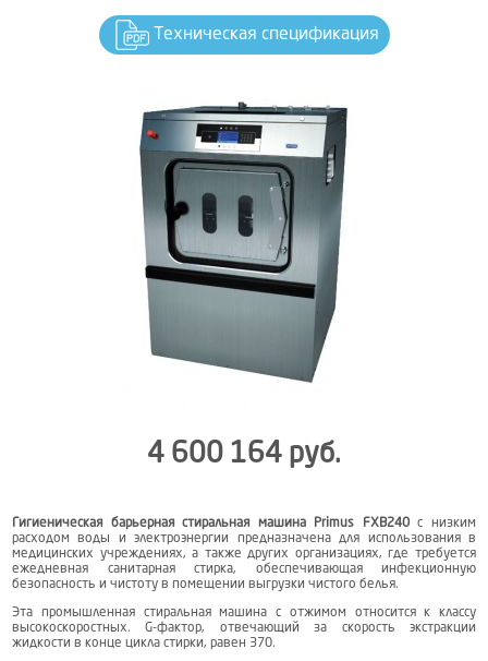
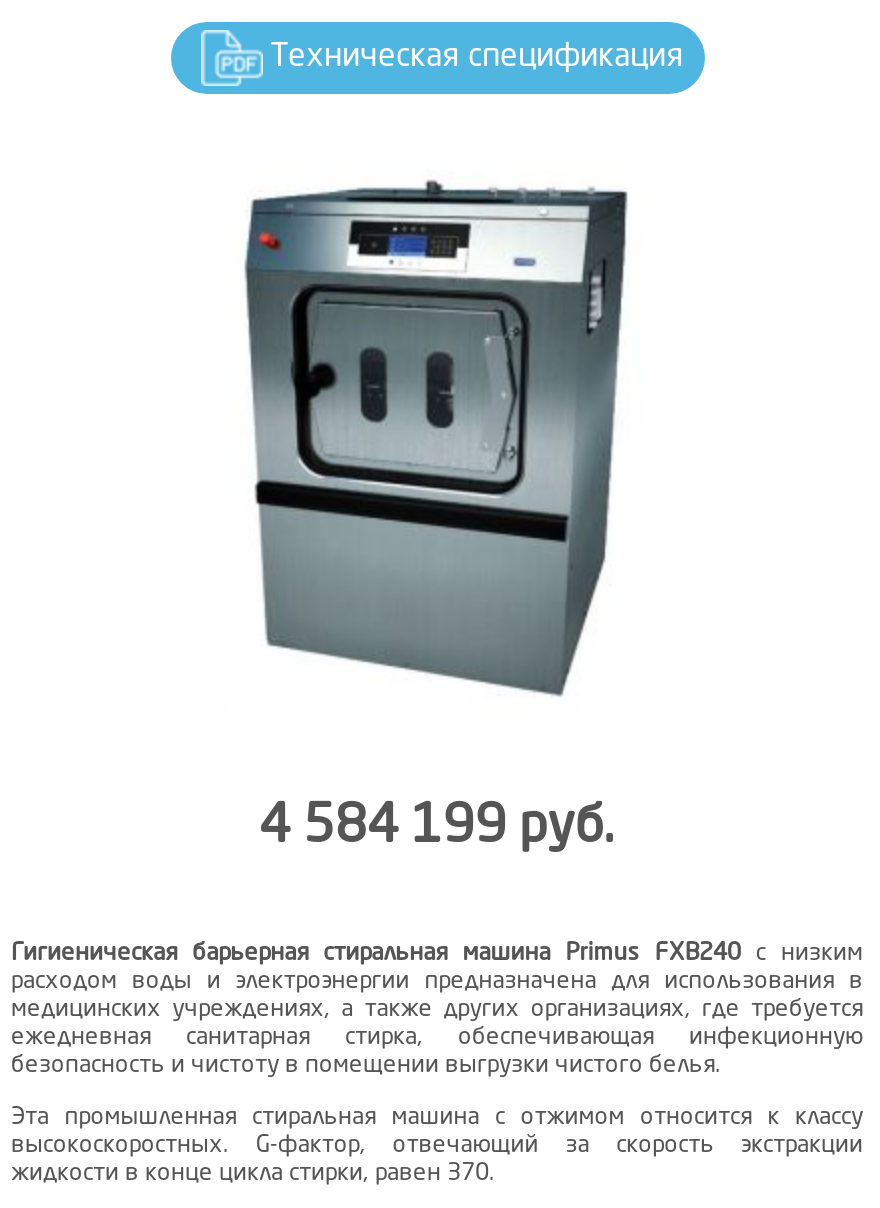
- 4 600 164 руб.
+ 4 584 199 руб.
